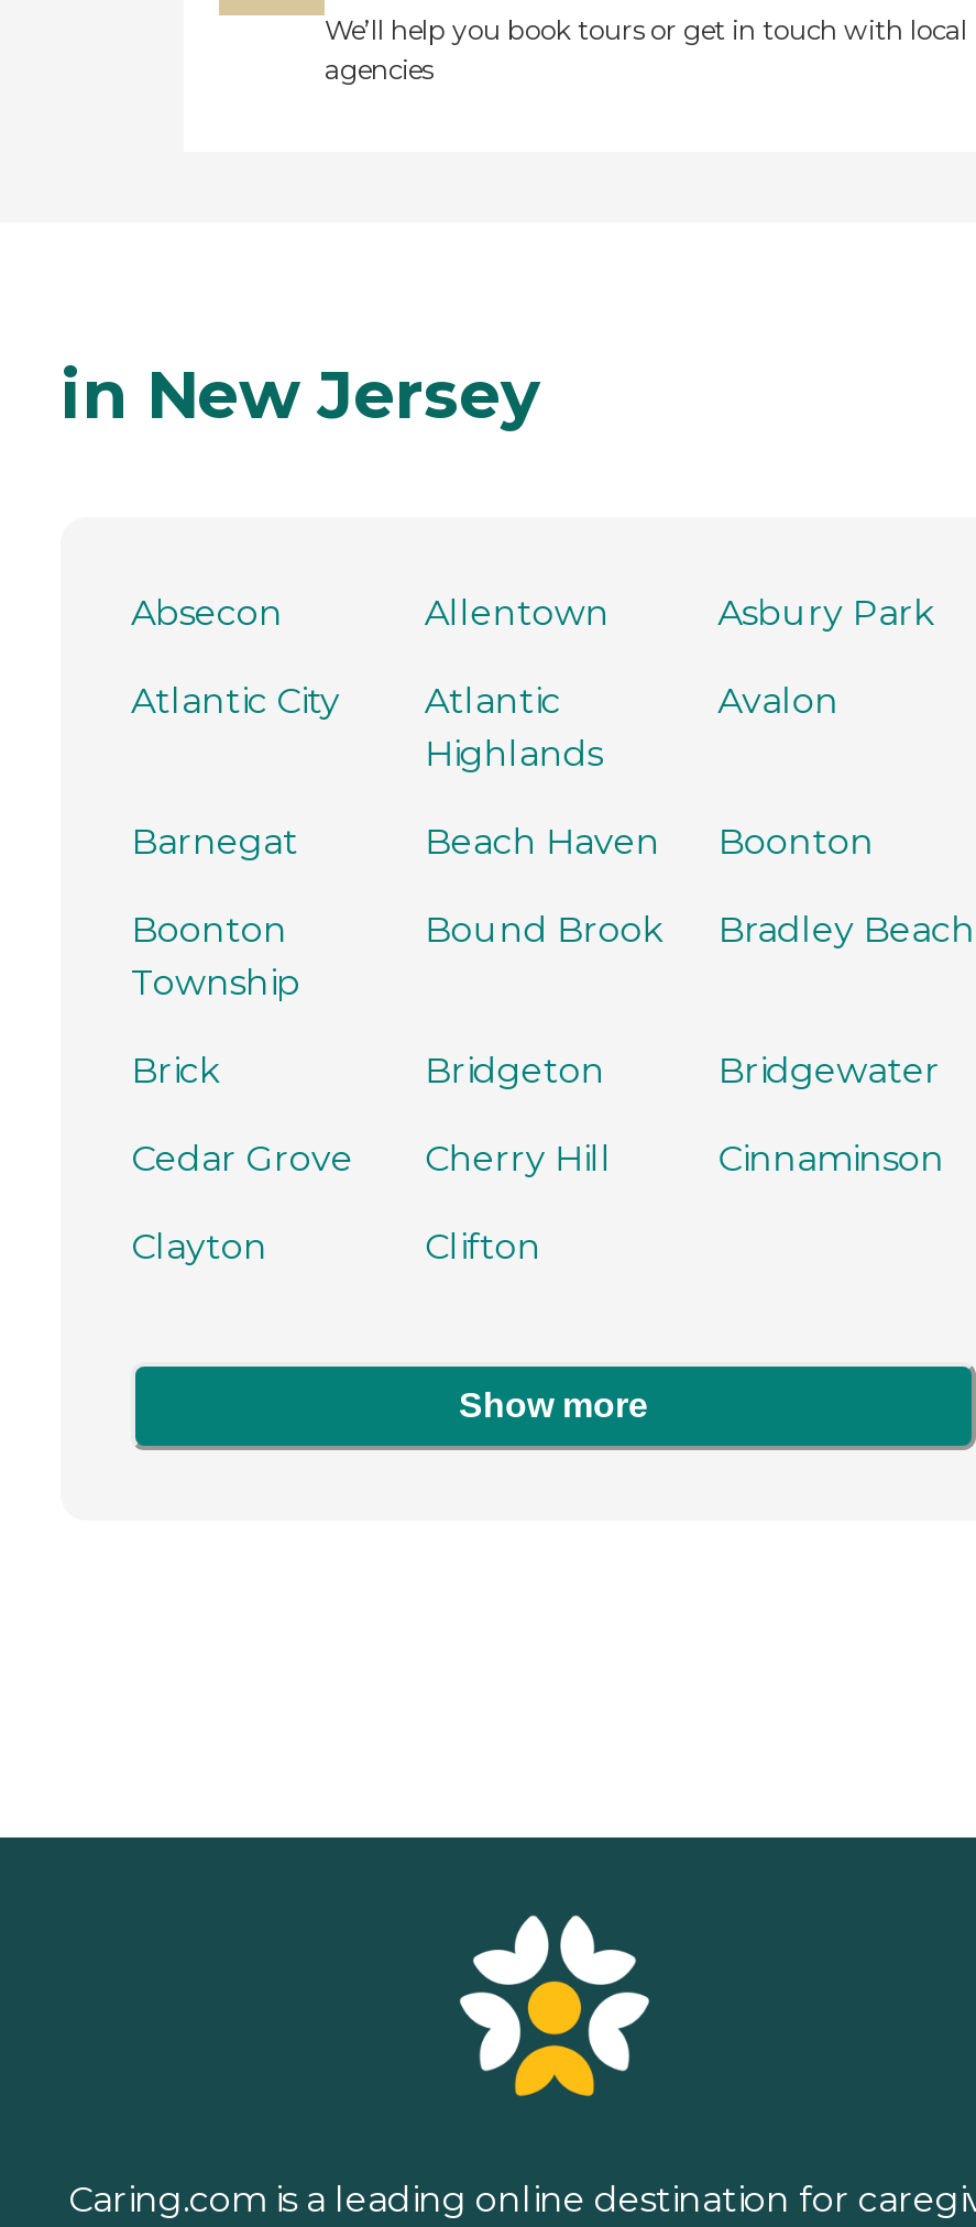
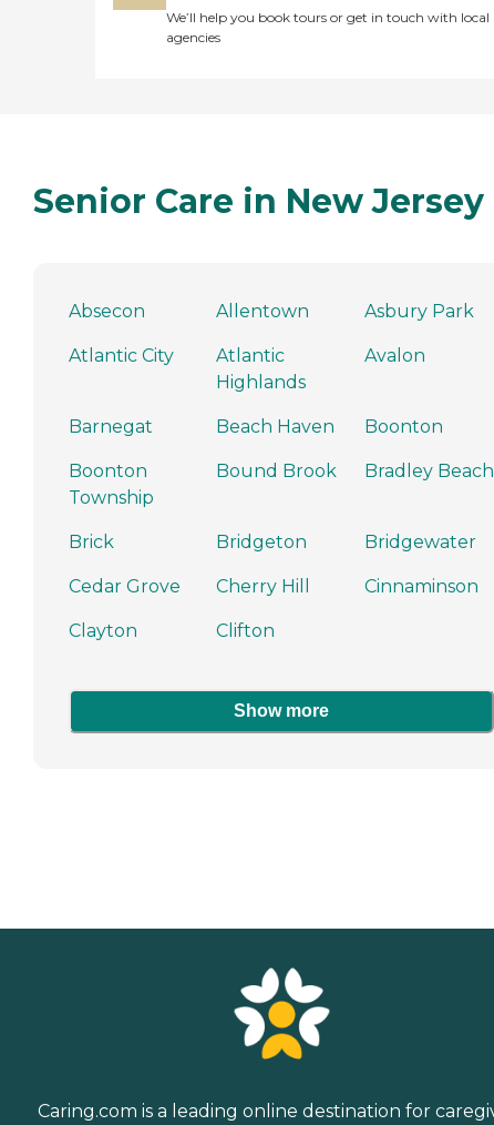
- in New Jersey
+ Senior Care in New Jersey
